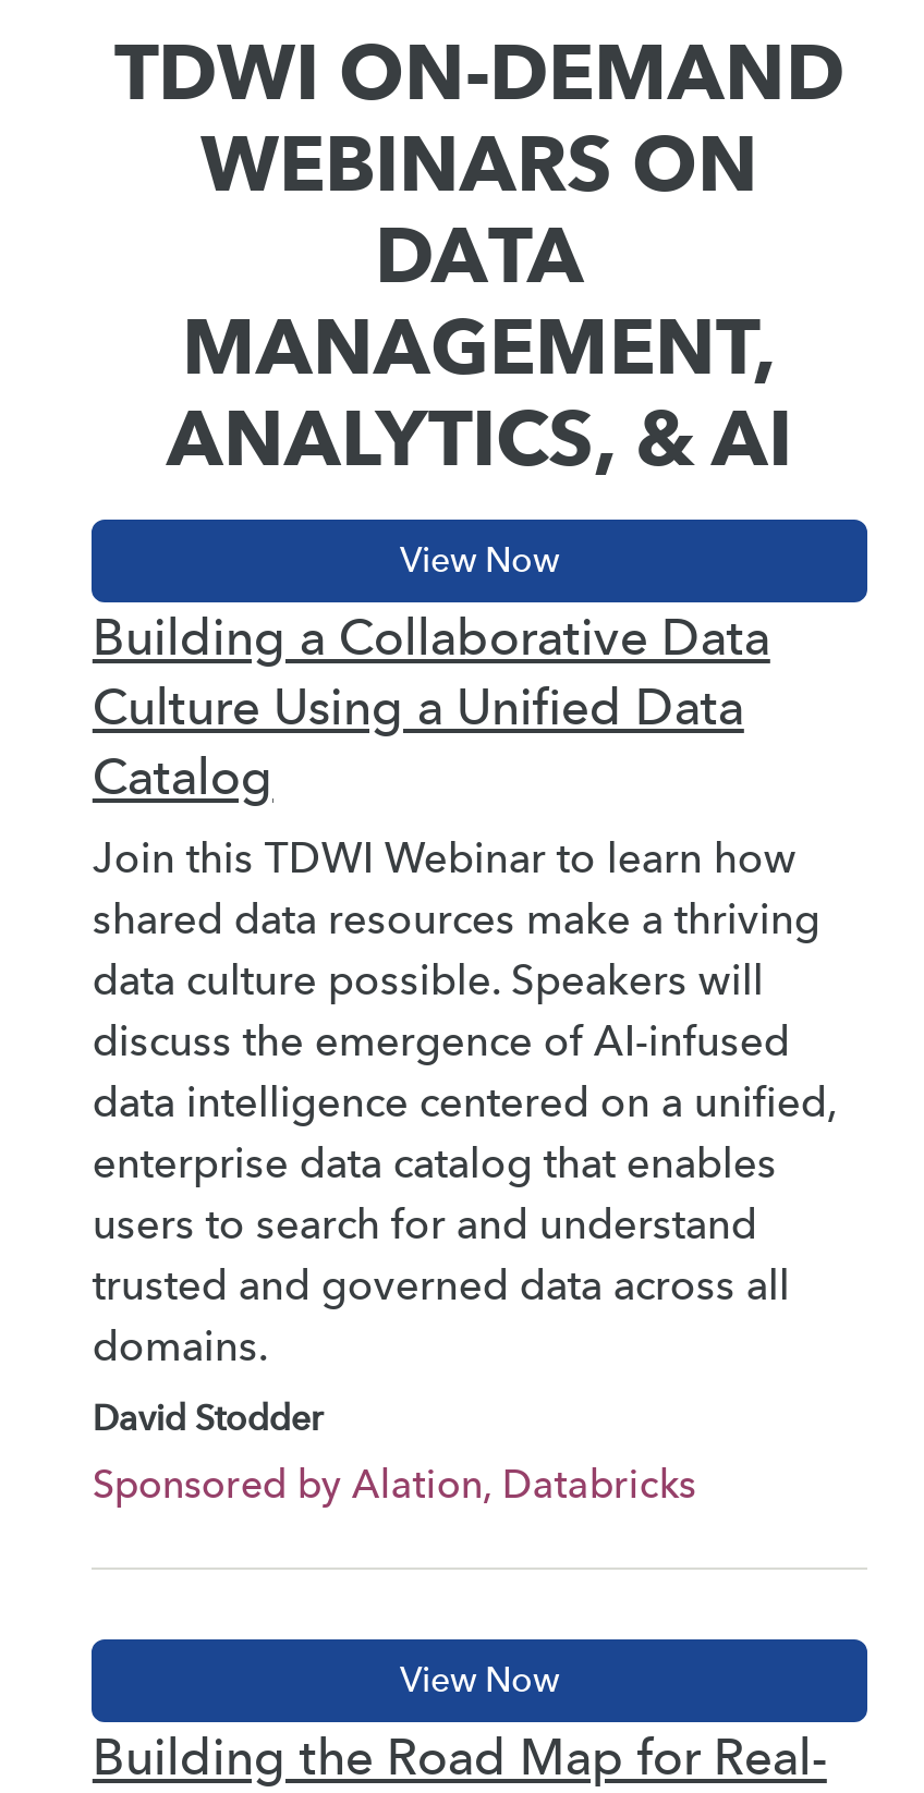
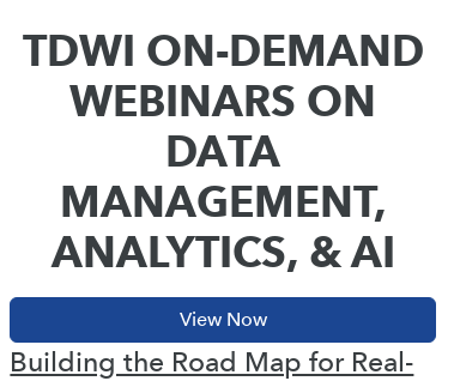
- Building a Collaborative Data
- Culture Using a Unified Data
- Catalog
- Join this TDWI Webinar to learn how
- shared data resources make a thriving
- data culture possible. Speakers will
- discuss the emergence of AI-infused
- data intelligence centered on a unified,
- enterprise data catalog that enables
- users to search for and understand
- trusted and governed data across all
- domains.
- David Stodder
- Sponsored by Alation, Databricks
